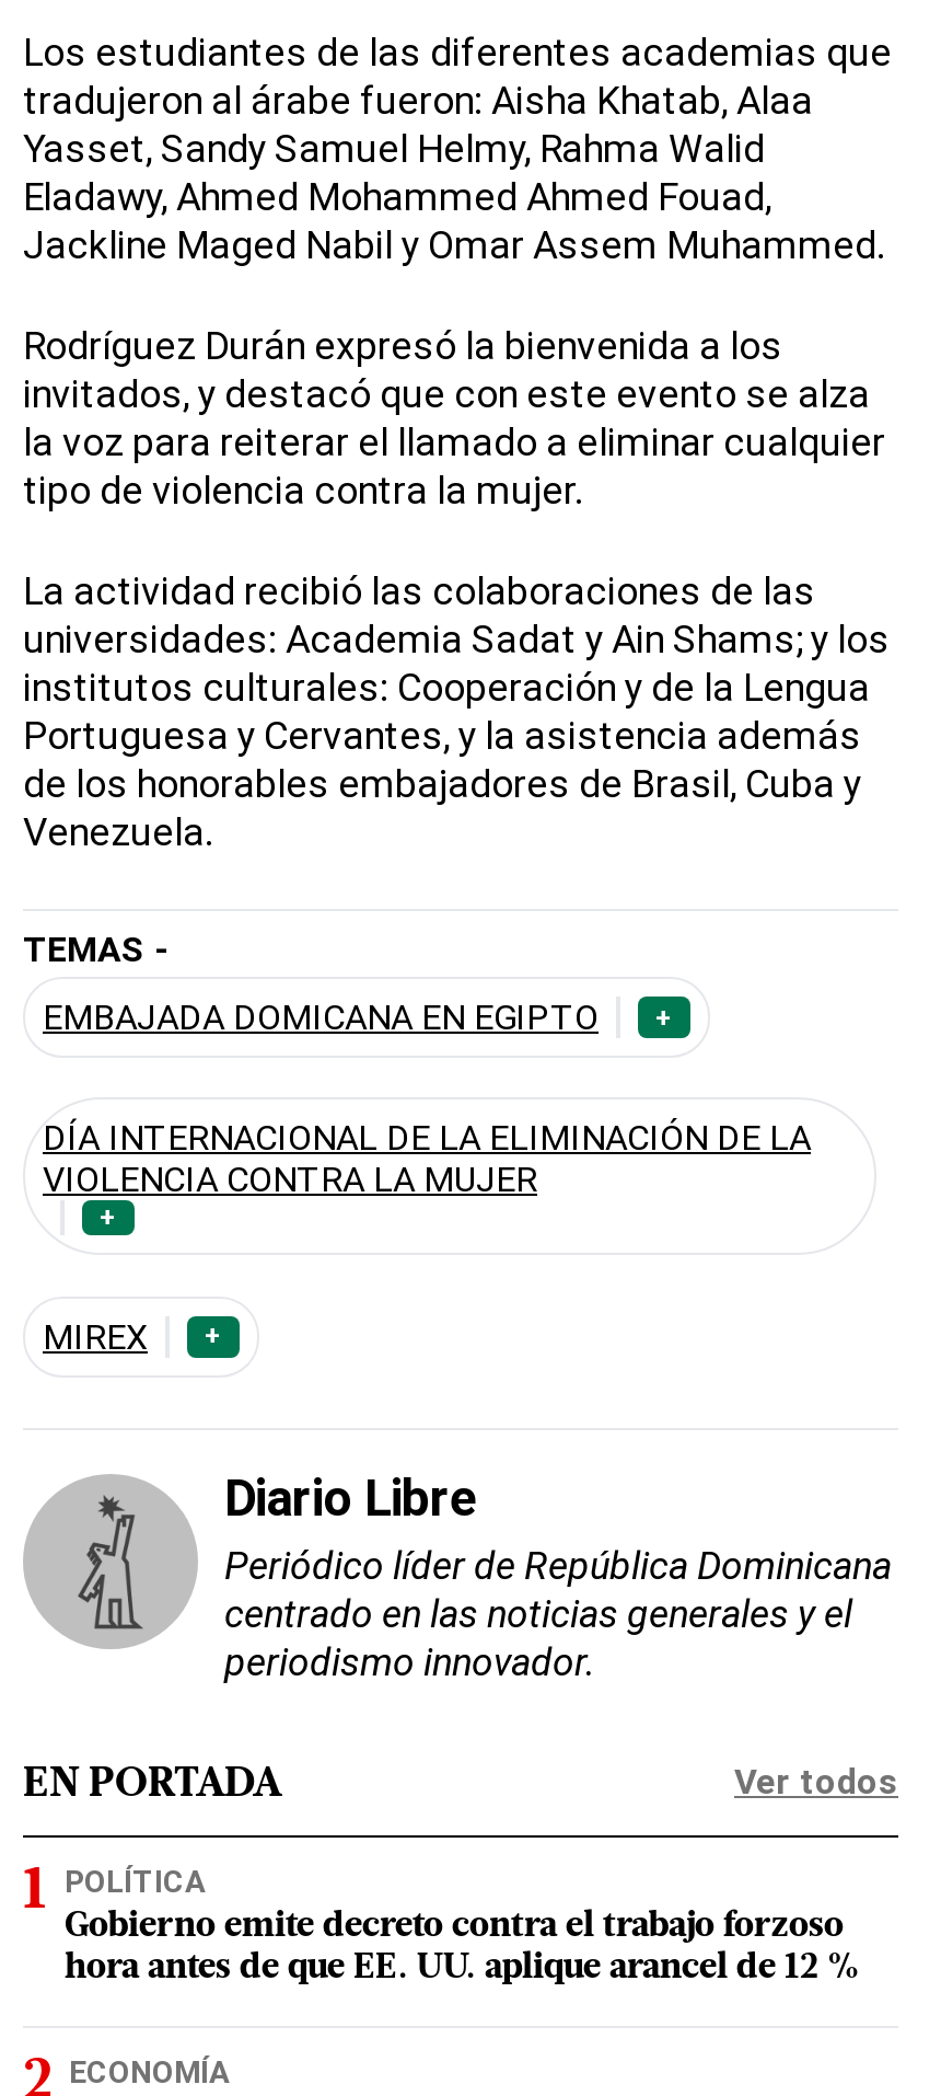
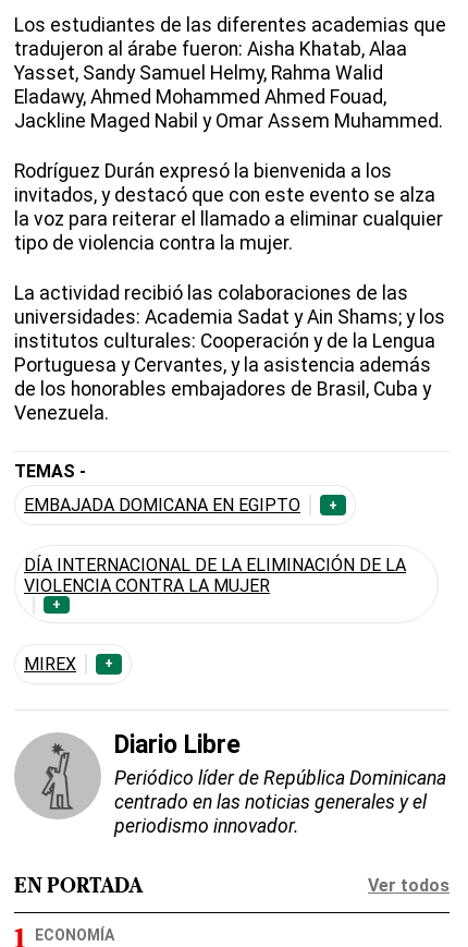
- POLÍTICA
- Gobierno emite decreto contra el trabajo forzoso
- hora antes de que EE. UU. aplique arancel de 12 %
